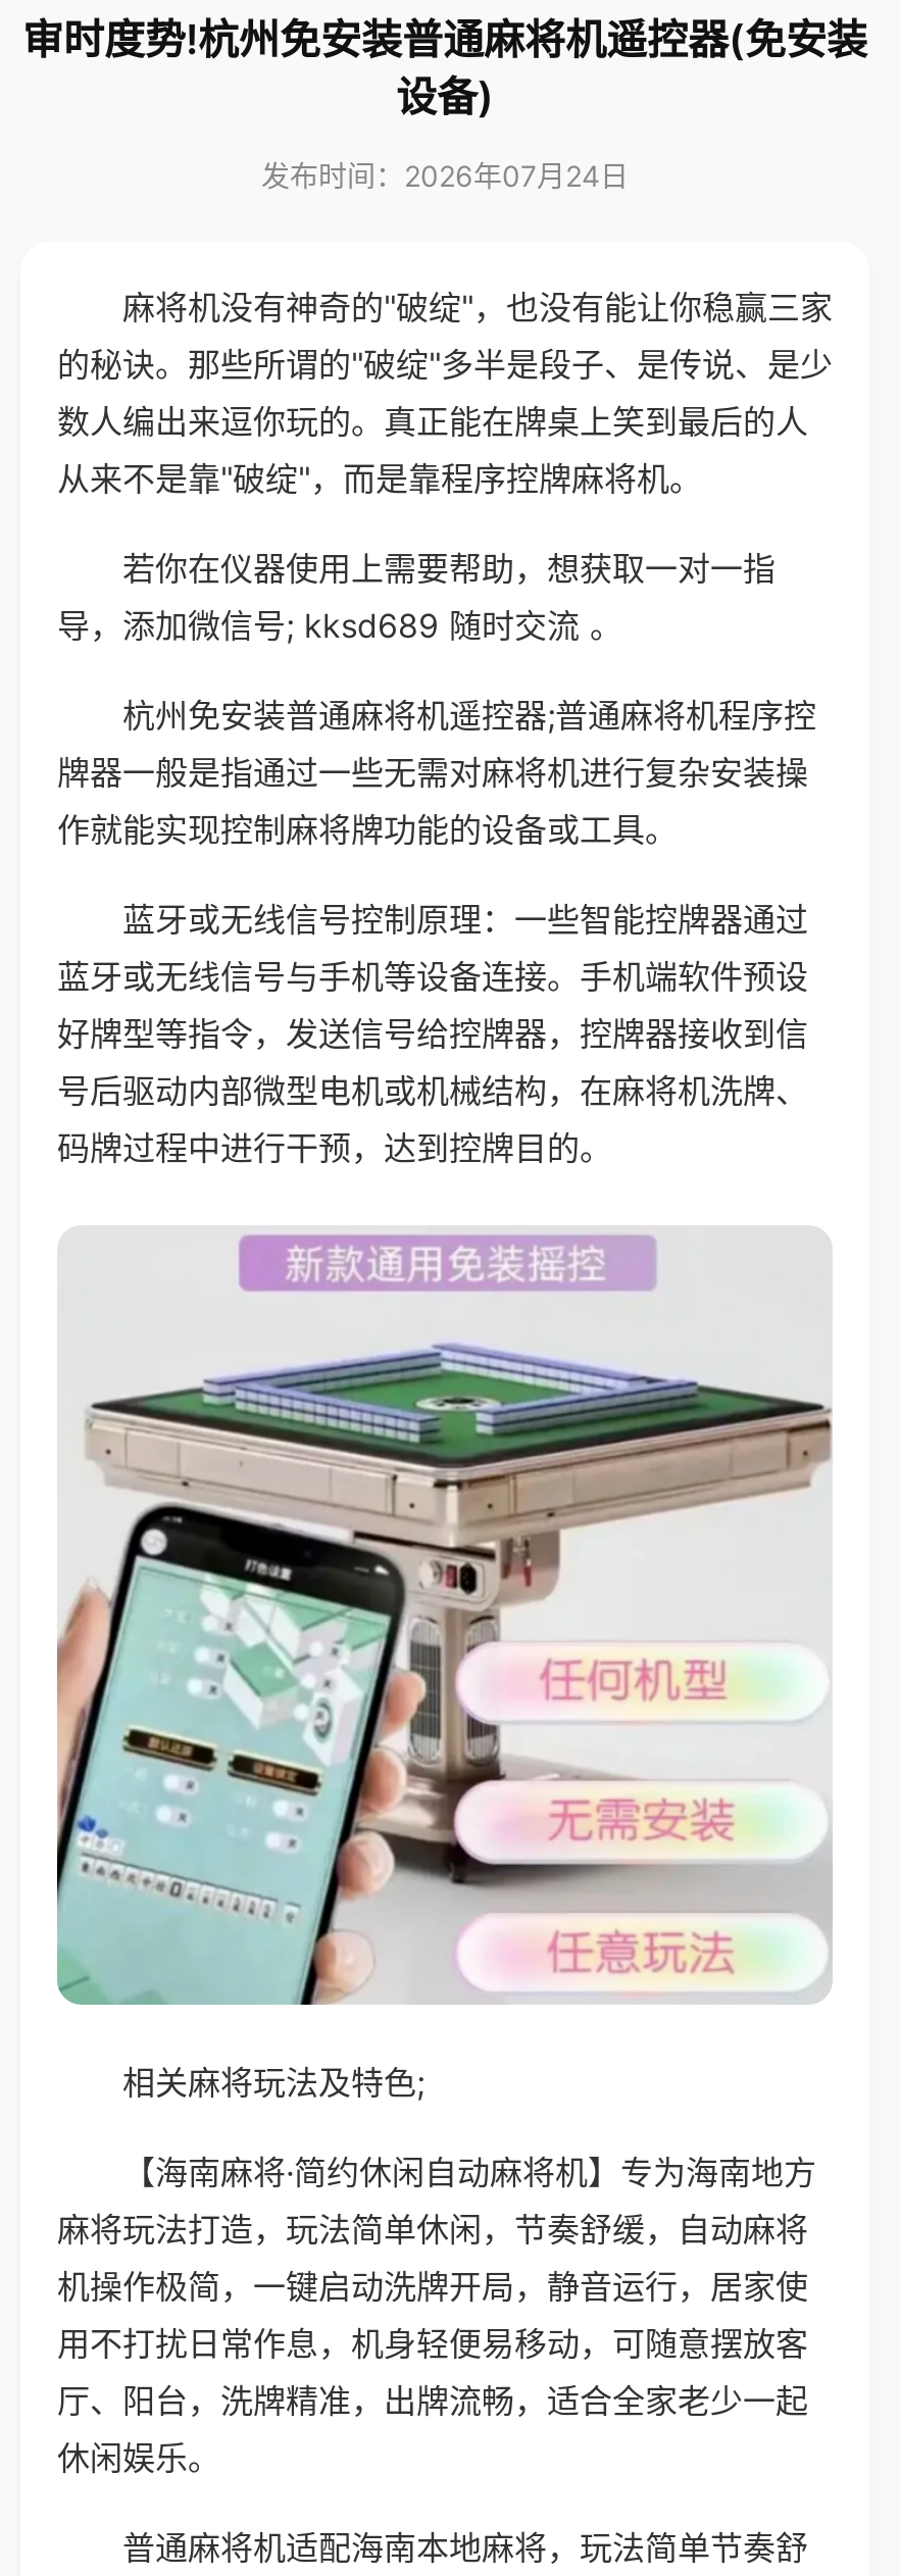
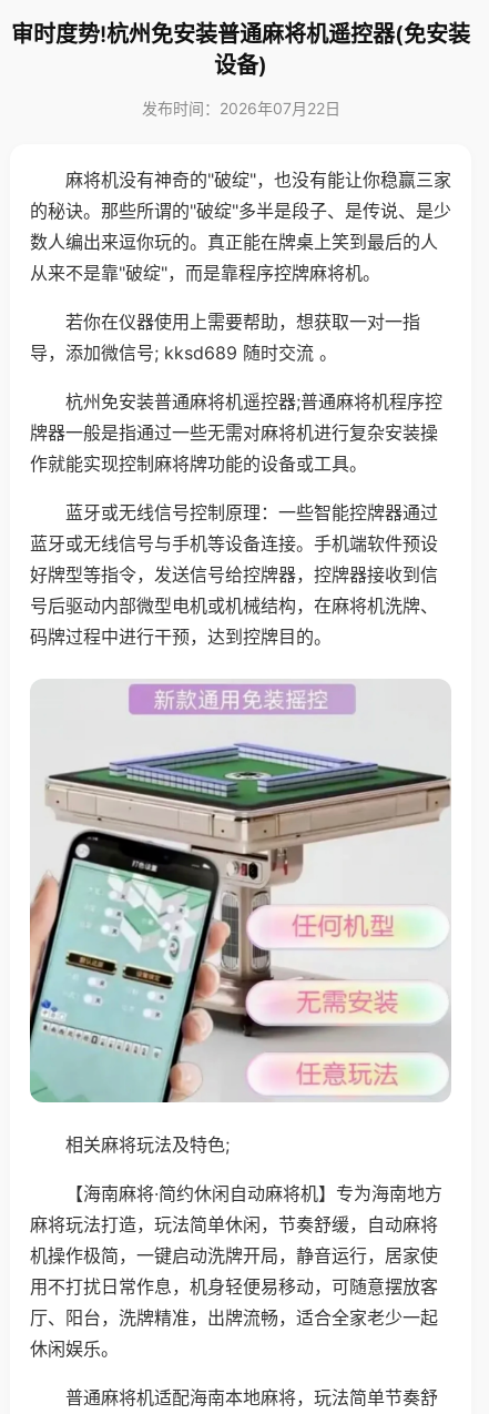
- 发布时间：2026年07月24日
+ 发布时间：2026年07月22日
